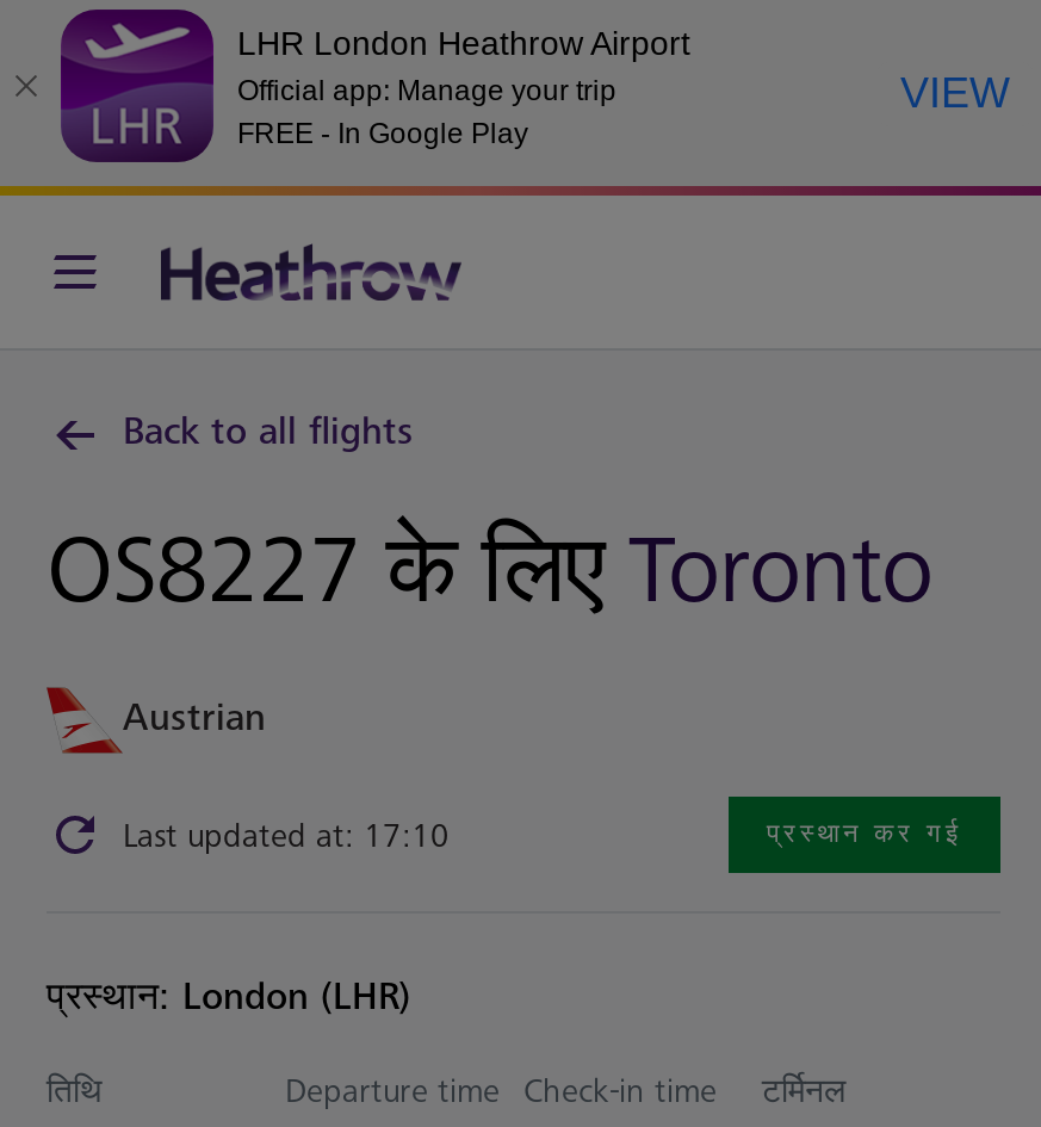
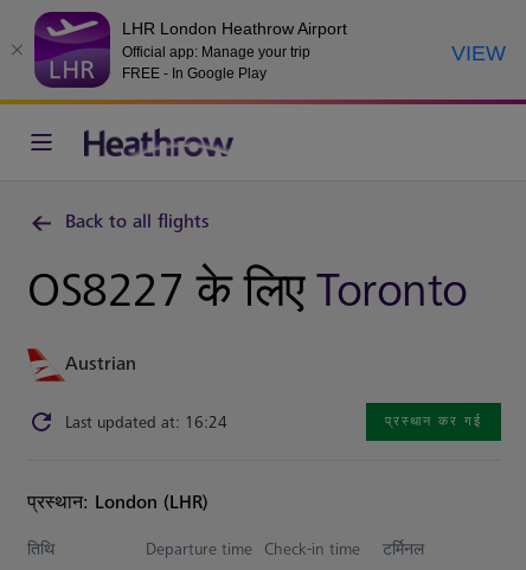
- Last updated at: 17:10
+ Last updated at: 16:24
